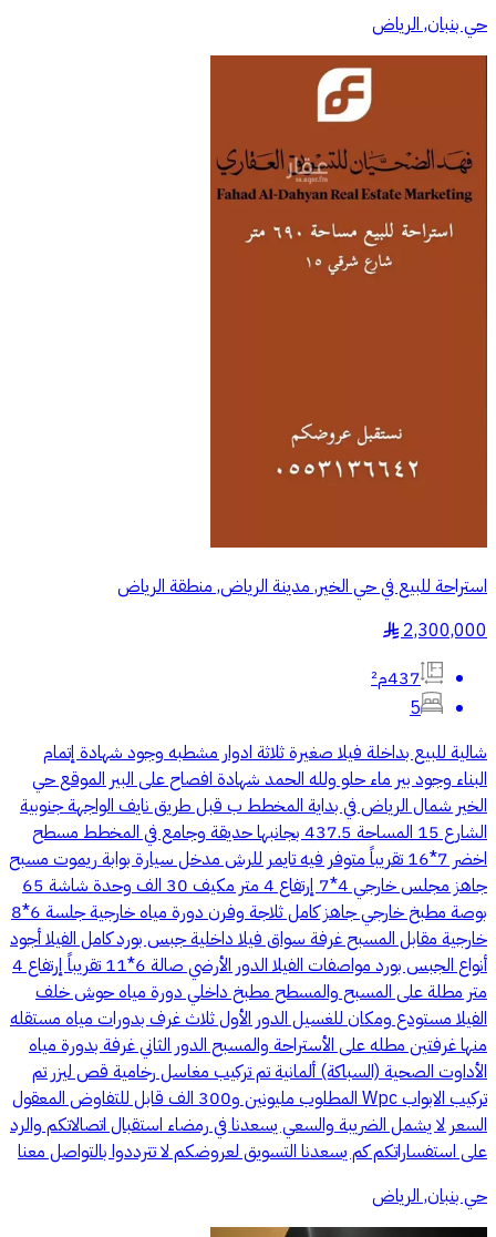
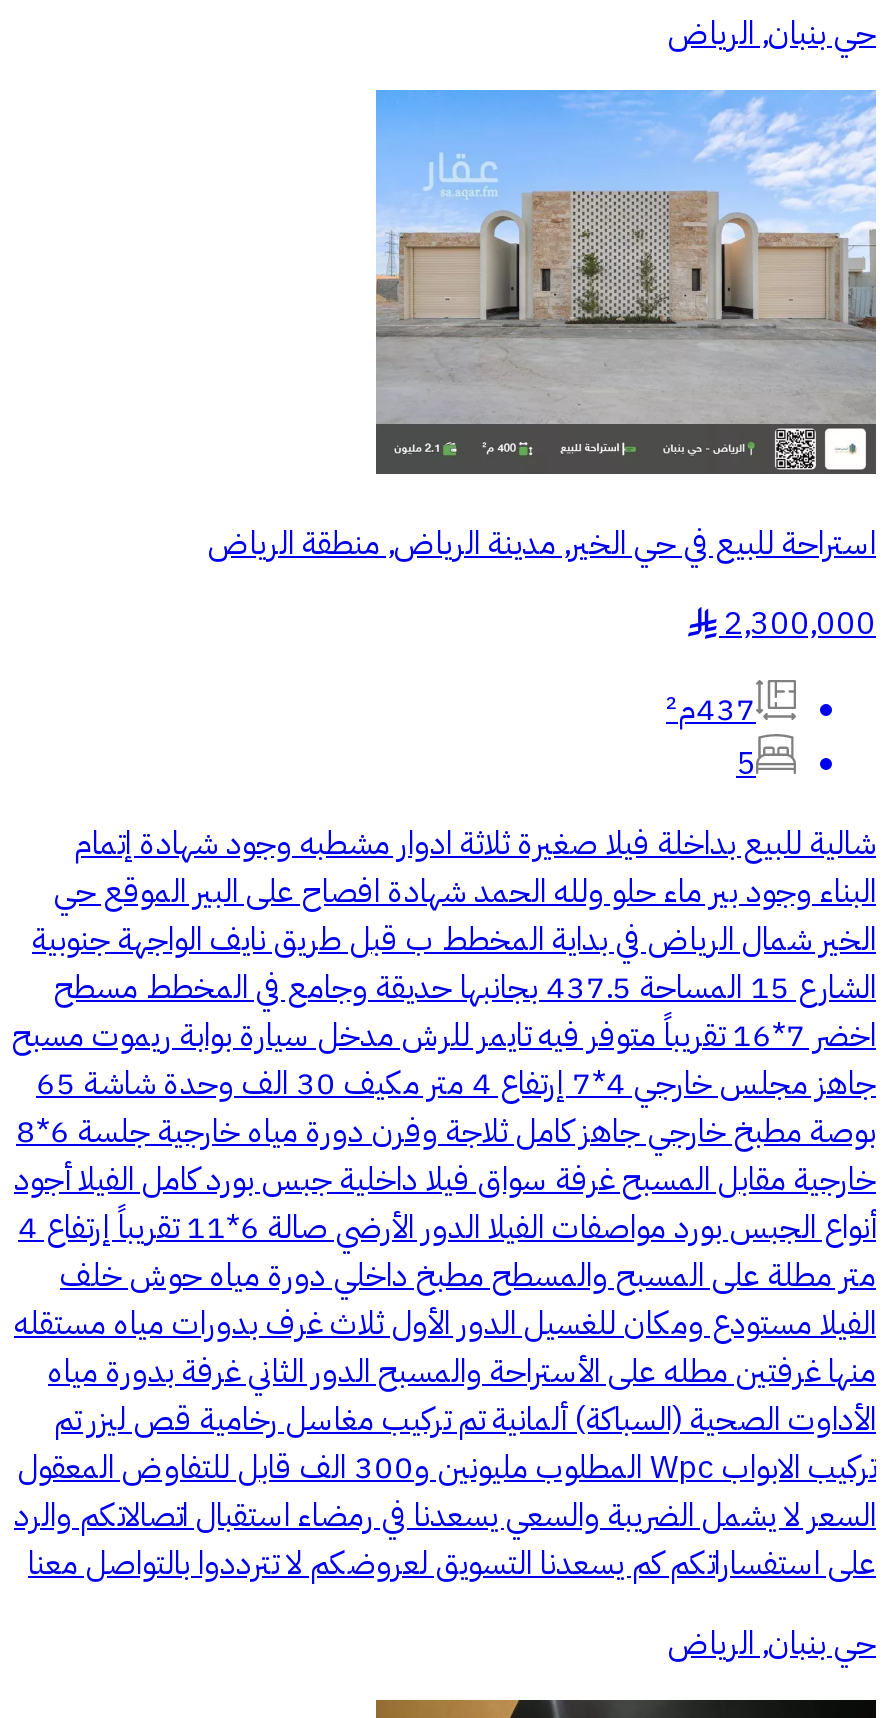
- [image]
+ [image]
